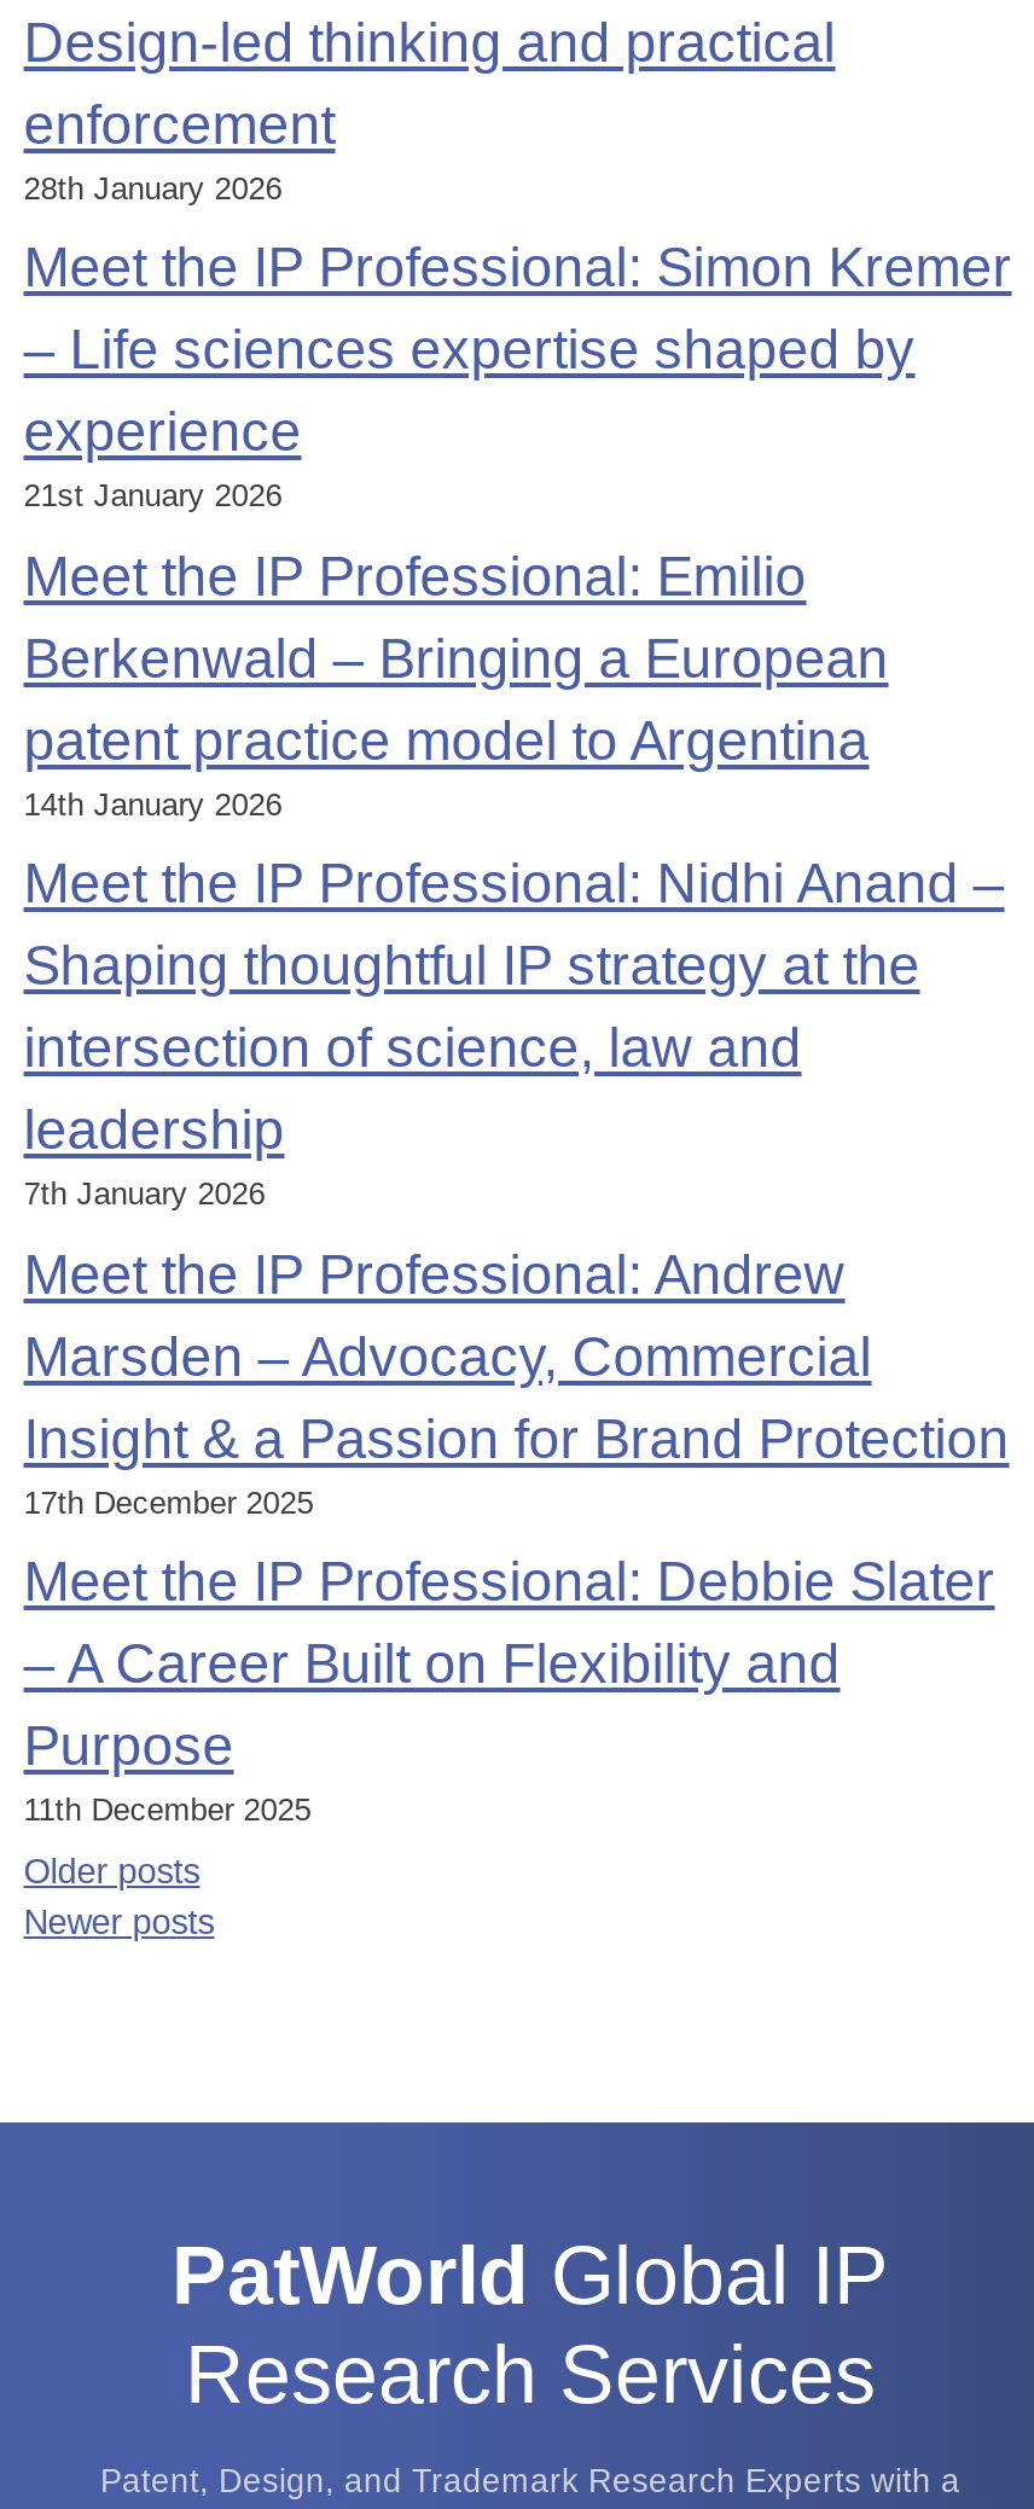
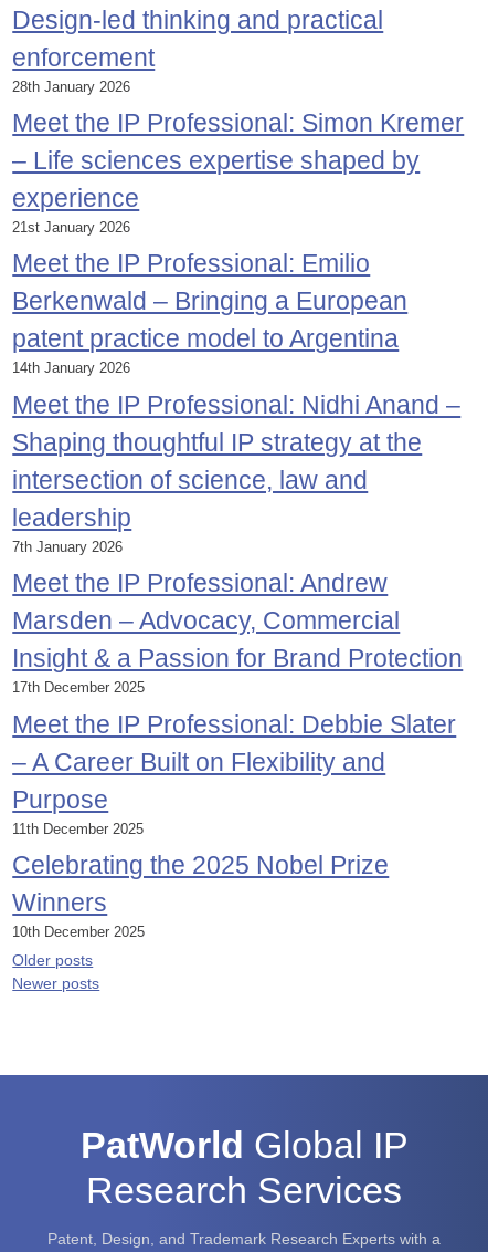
+ Celebrating the 2025 Nobel Prize
+ Winners
+ 10th December 2025
